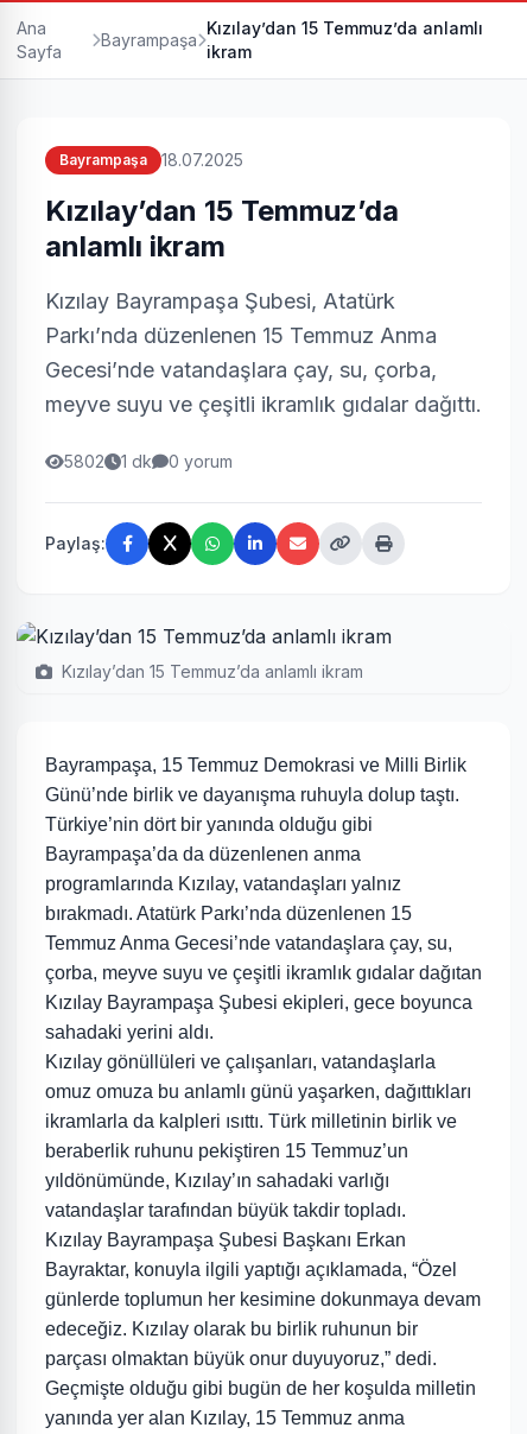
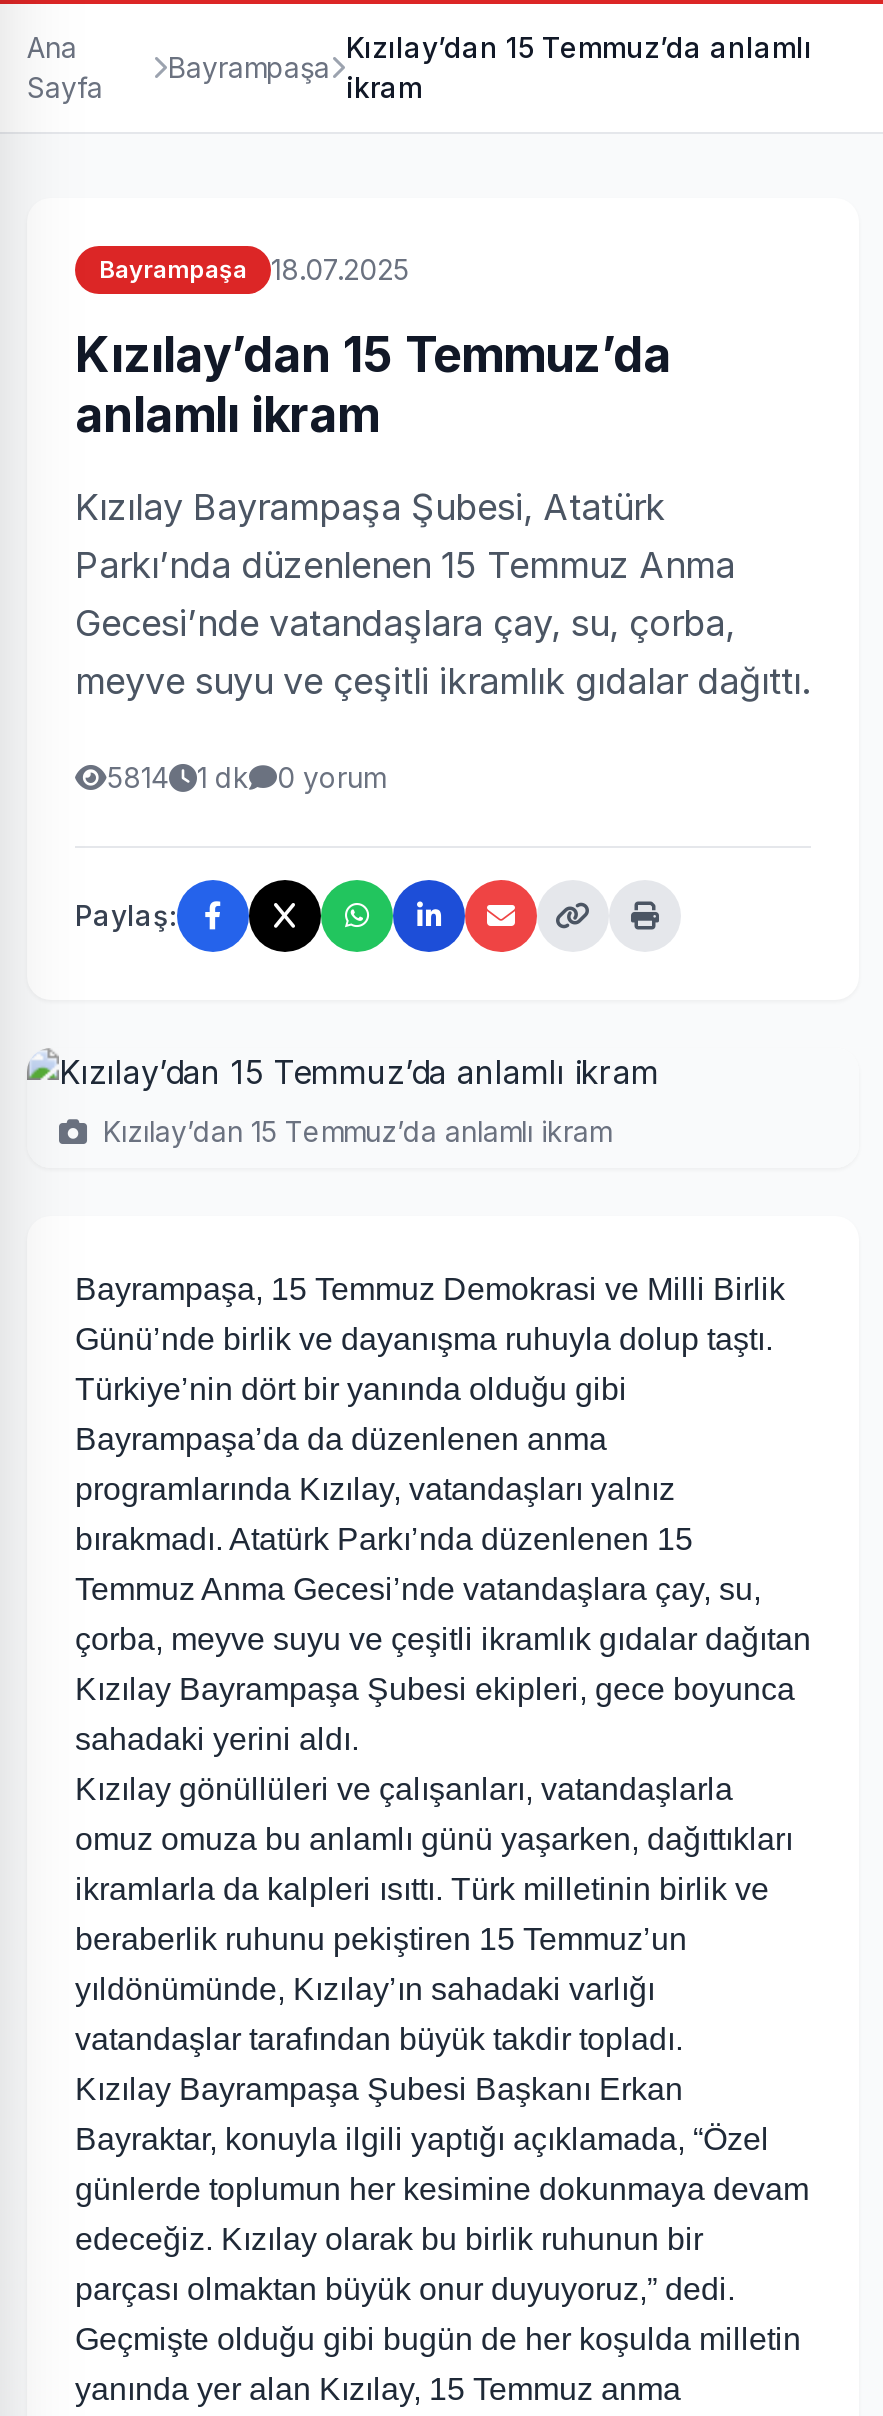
- 5802 1 dk 0 yorum
+ 5814 1 dk 0 yorum
